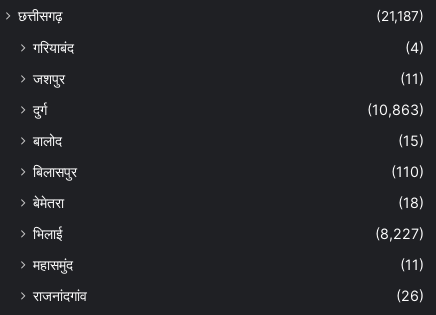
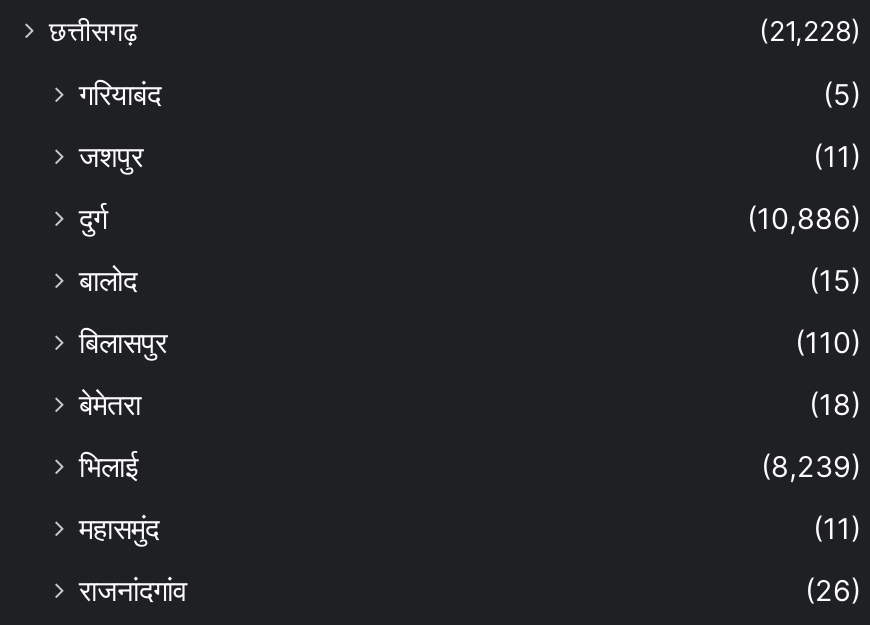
- (21,187)
+ (21,228)

- (4)
+ (5)

- (10,863)
+ (10,886)

- (8,227)
+ (8,239)
